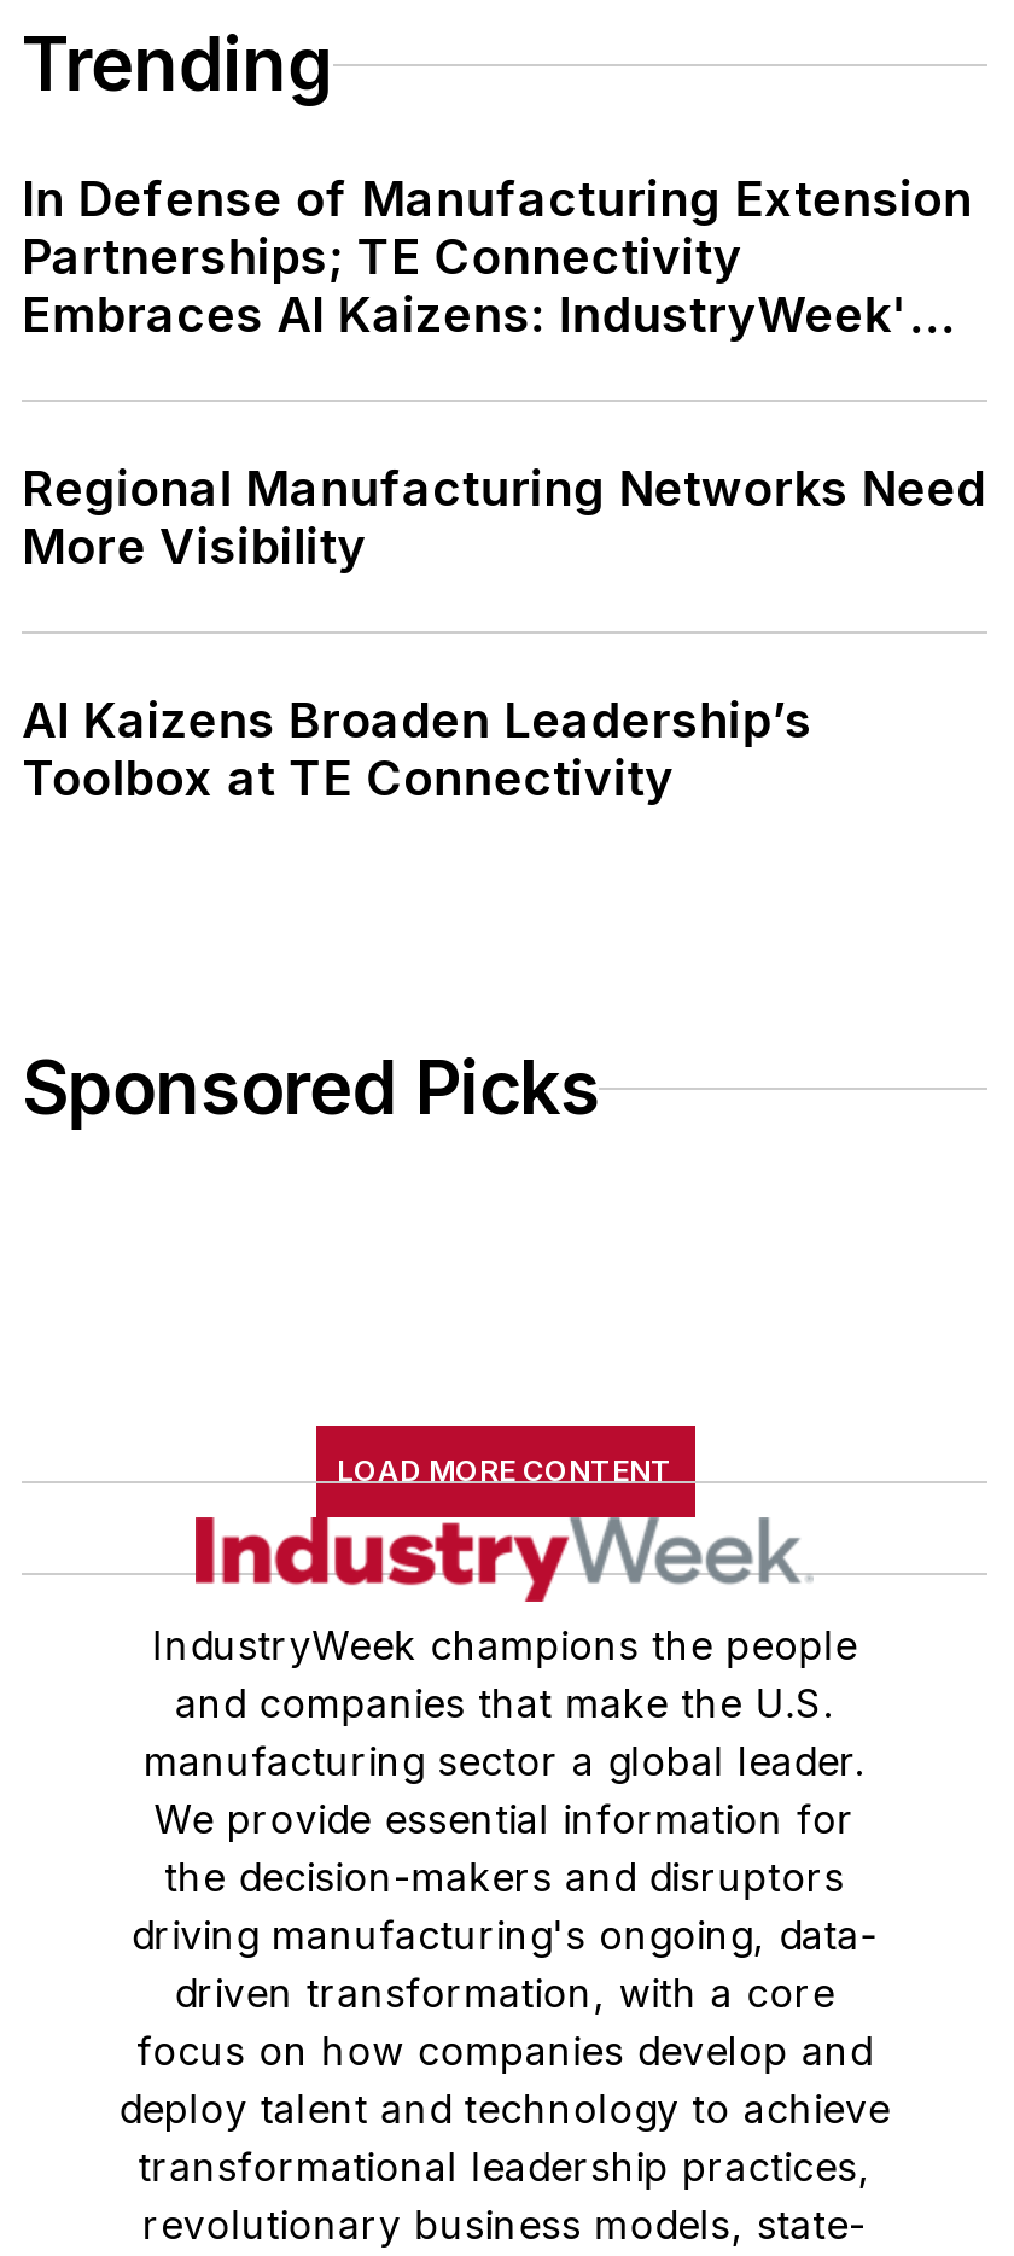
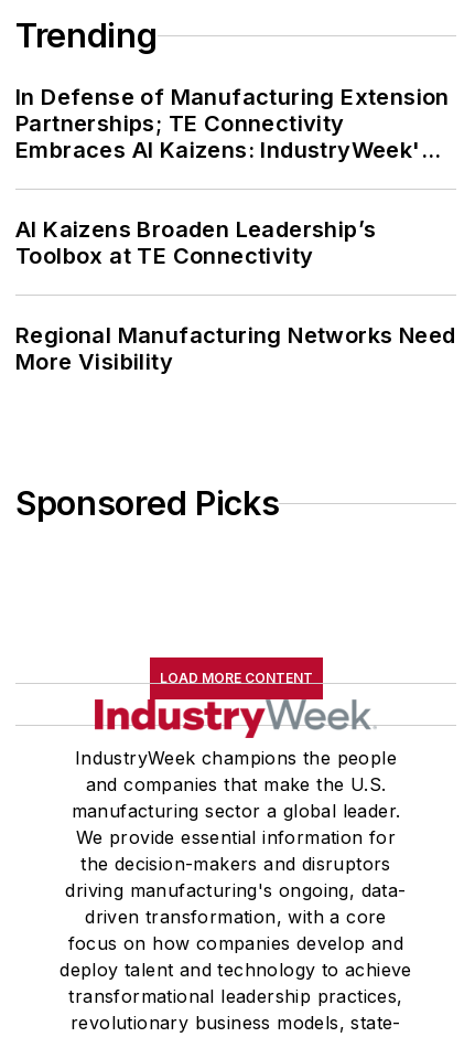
moved down: Regional Manufacturing Networks Need | More Visibility

moved up: AI Kaizens Broaden Leadership’s | Toolbox at TE Connectivity
